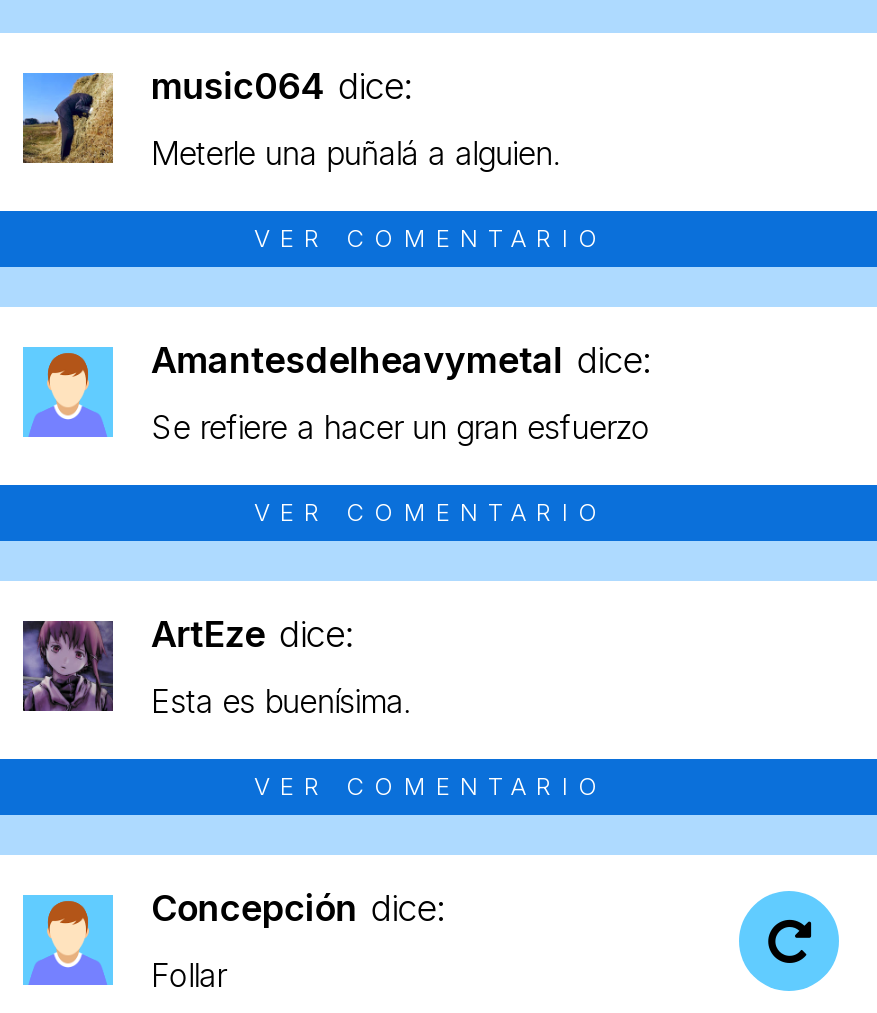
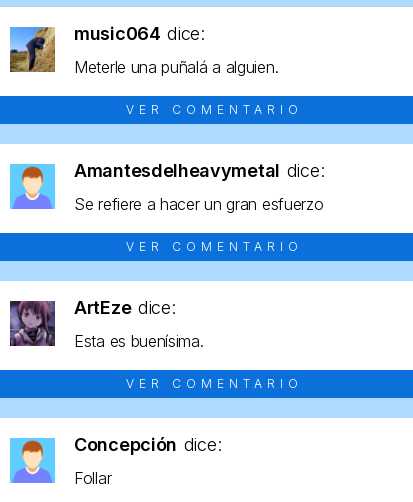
- [image]
